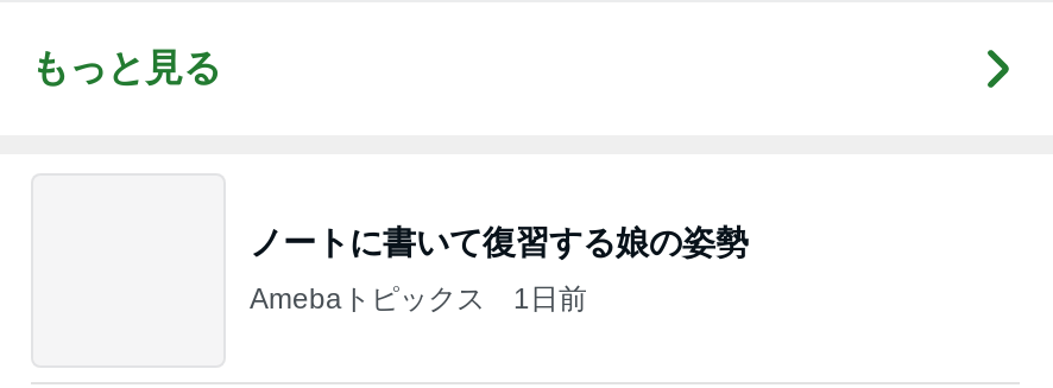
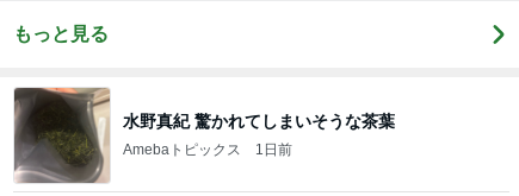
+ [image]

- ノートに書いて復習する娘の姿勢
+ 水野真紀 驚かれてしまいそうな茶葉
